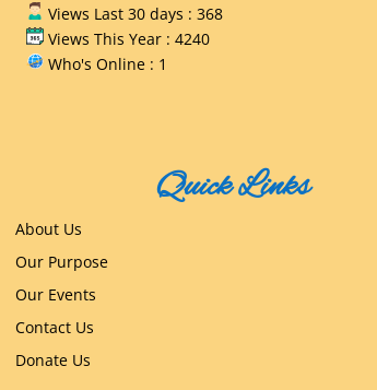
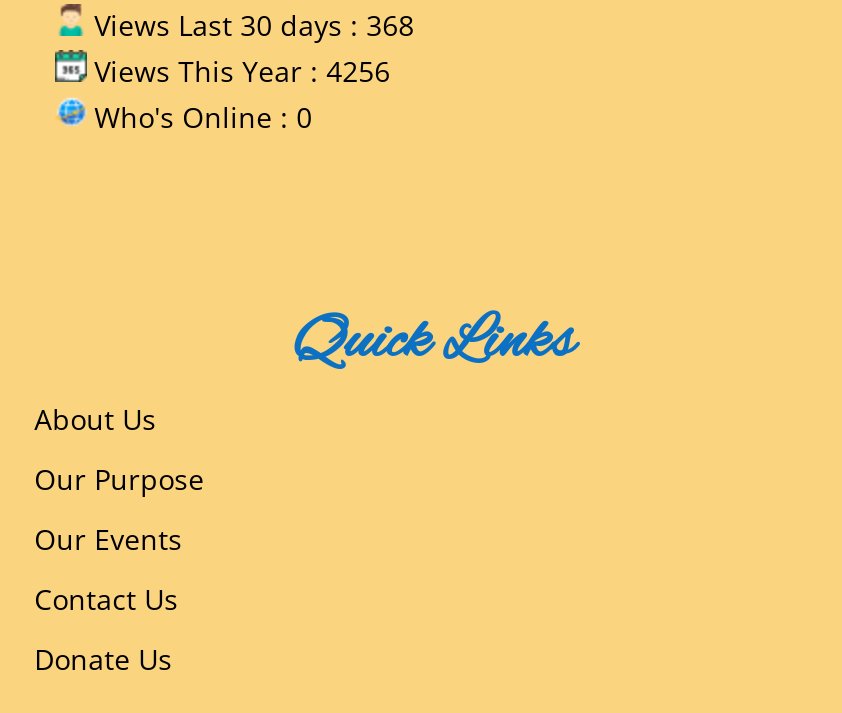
- Views This Year : 4240
+ Views This Year : 4256

- Who's Online : 1
+ Who's Online : 0
